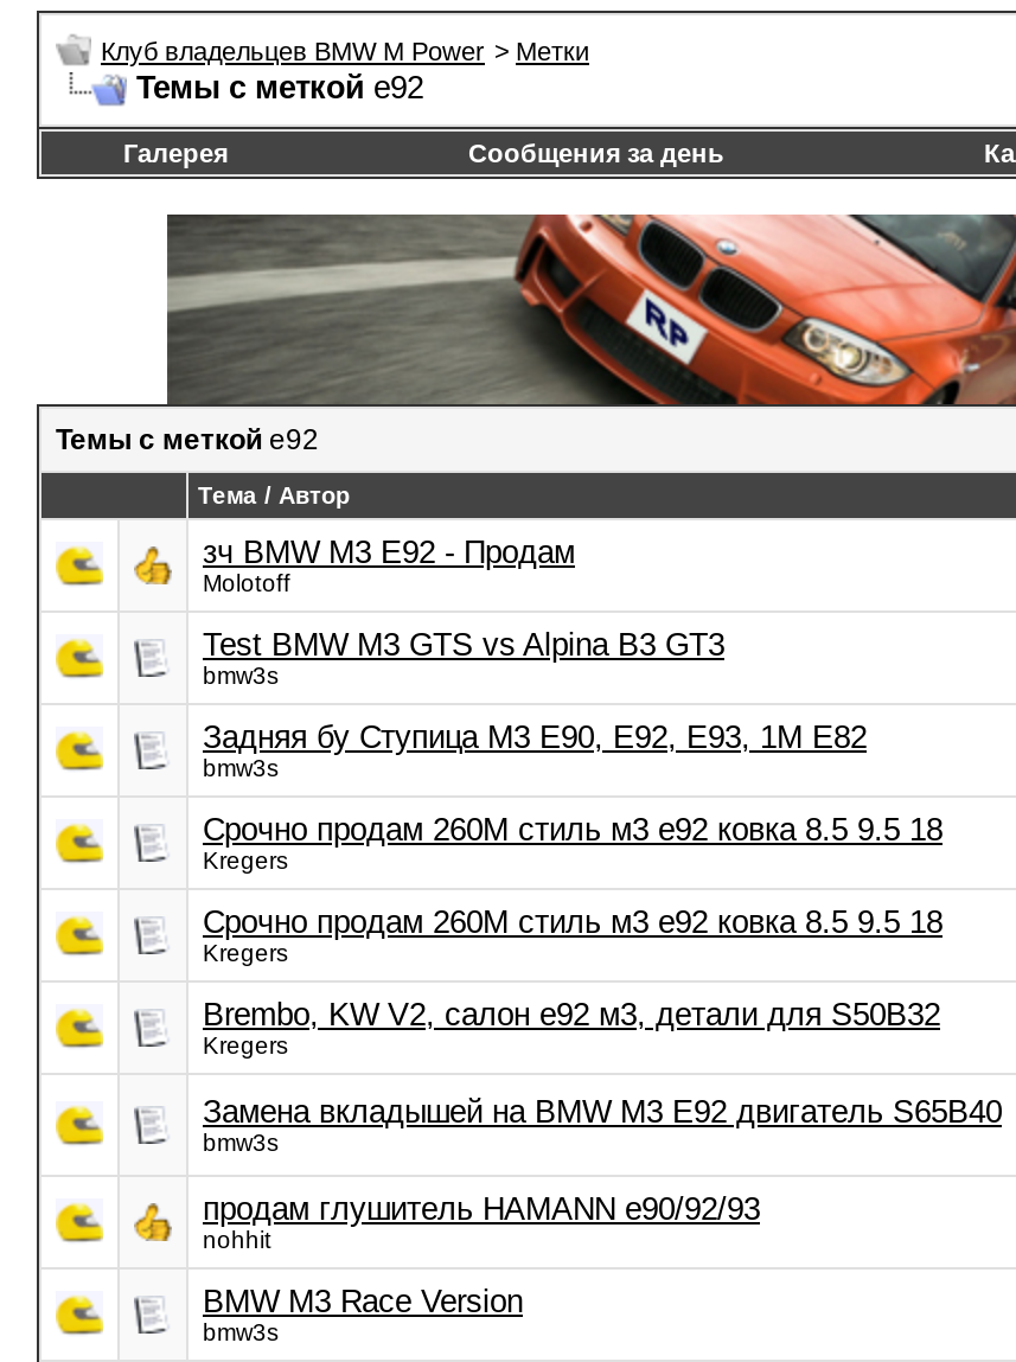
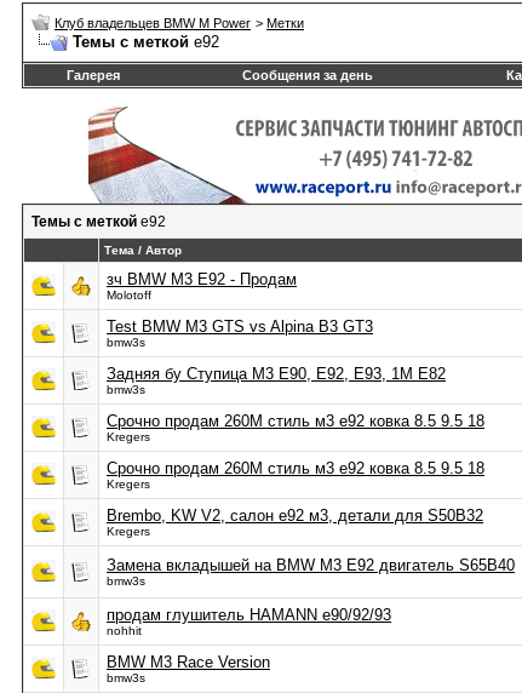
- [image]
+ [image]
